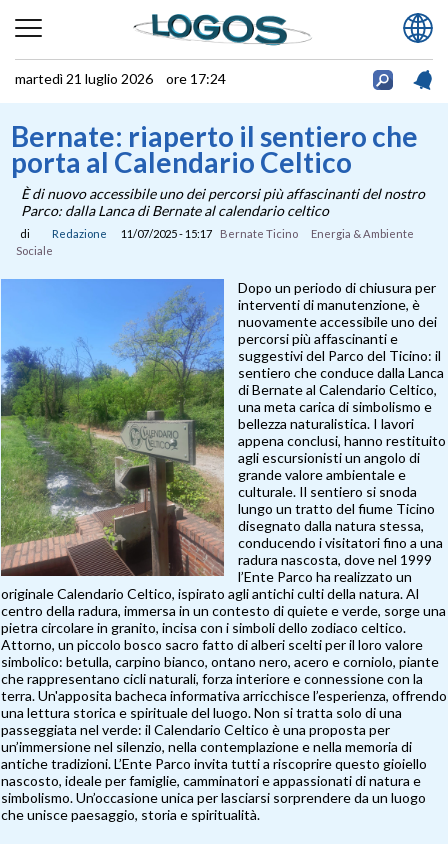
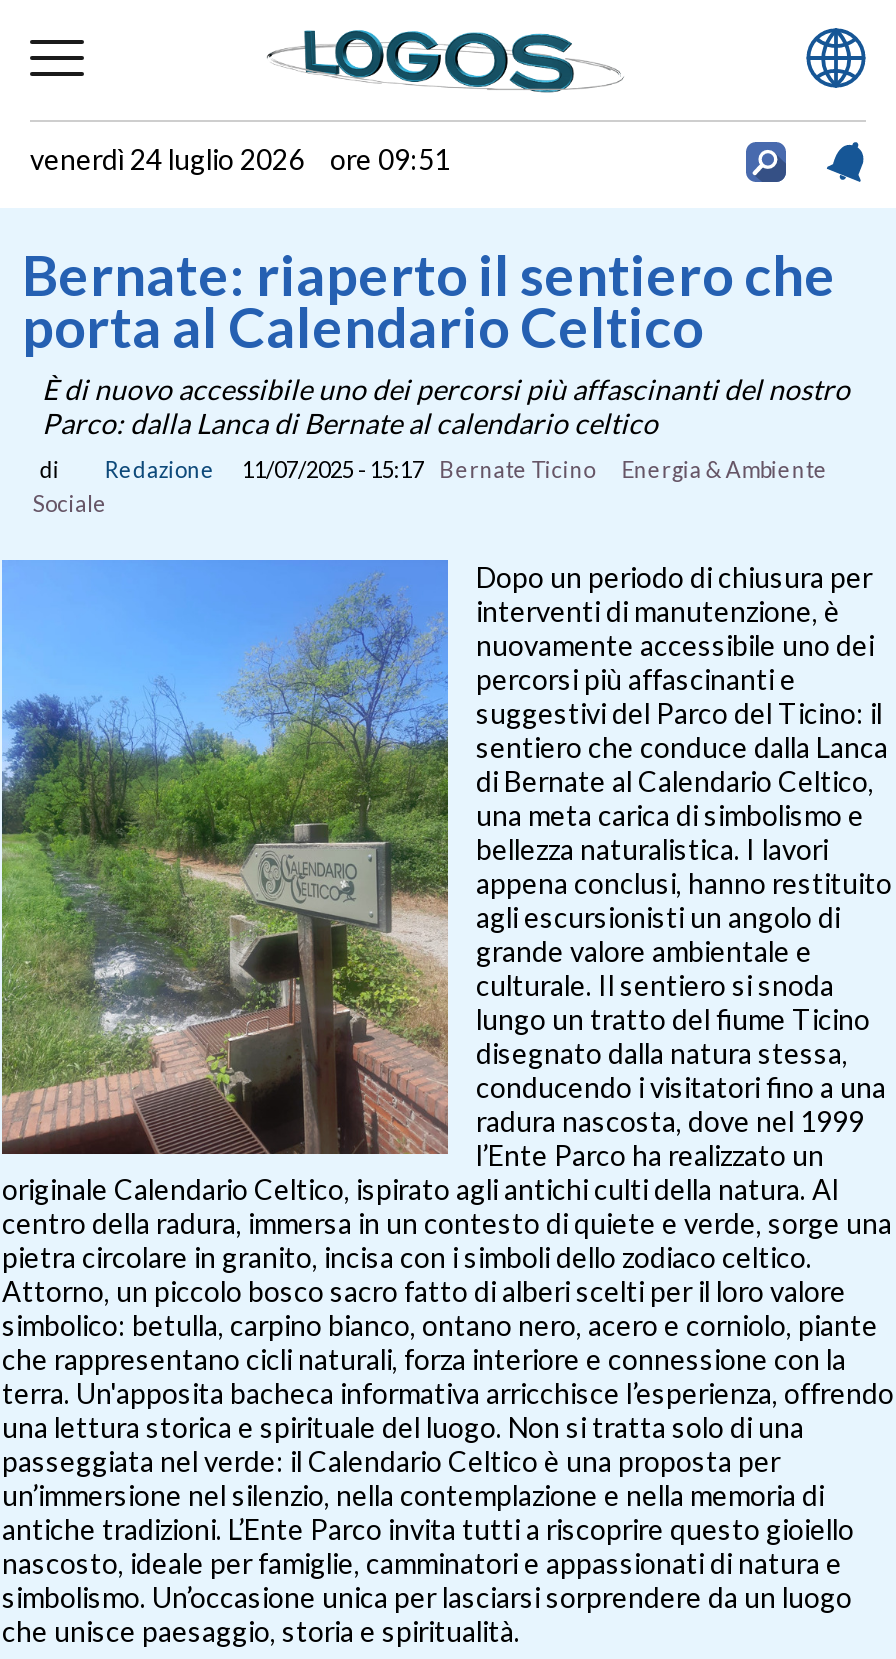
- martedì 21 luglio 2026 ore 17:24
+ venerdì 24 luglio 2026 ore 09:51
